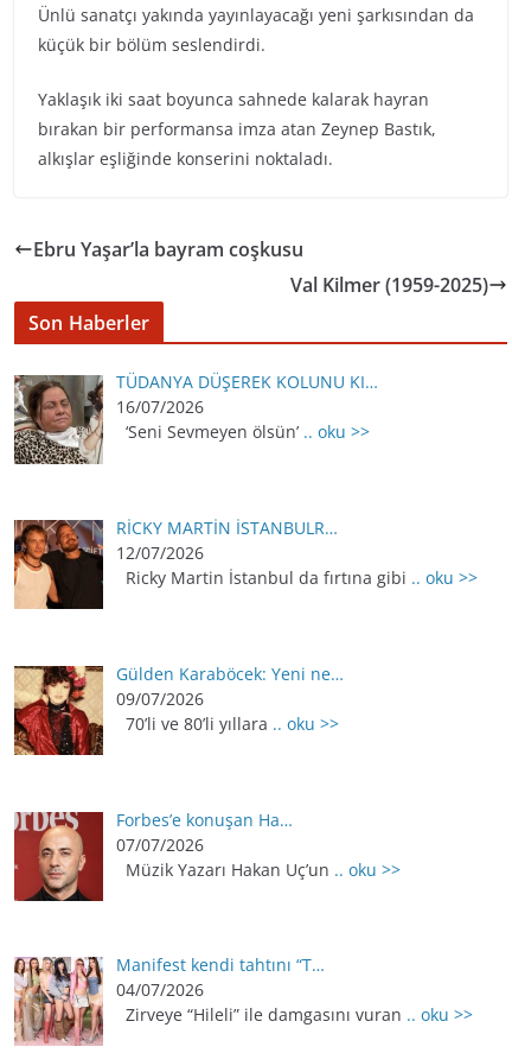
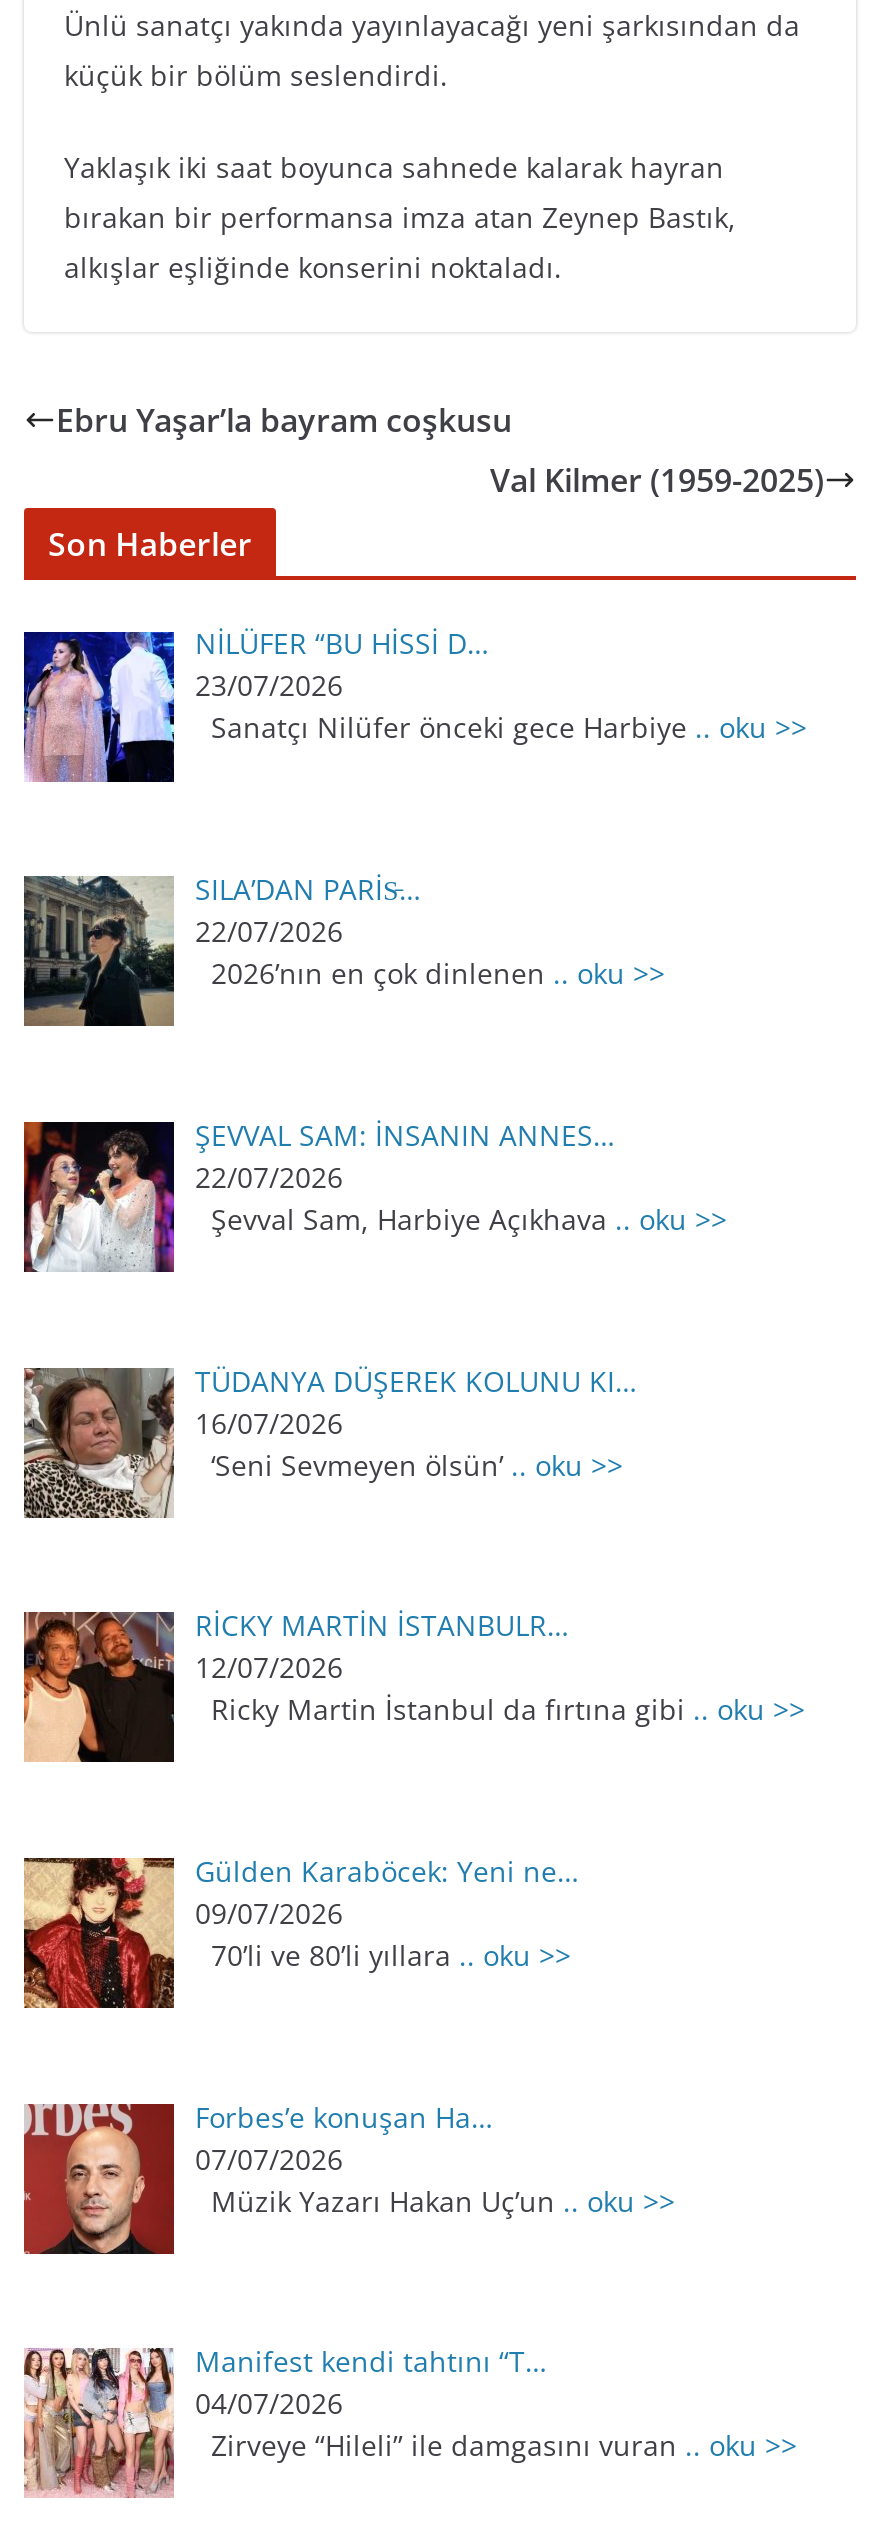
+ [image]
+ NİLÜFER “BU HİSSİ D…
+ 23/07/2026
+ Sanatçı Nilüfer önceki gece Harbiye.. oku >>

+ [image]
+ SILA’DAN PARİS̵…
+ 22/07/2026
+ 2026’nın en çok dinlenen.. oku >>

+ [image]
+ ŞEVVAL SAM: İNSANIN ANNES…
+ 22/07/2026
+ Şevval Sam, Harbiye Açıkhava.. oku >>
